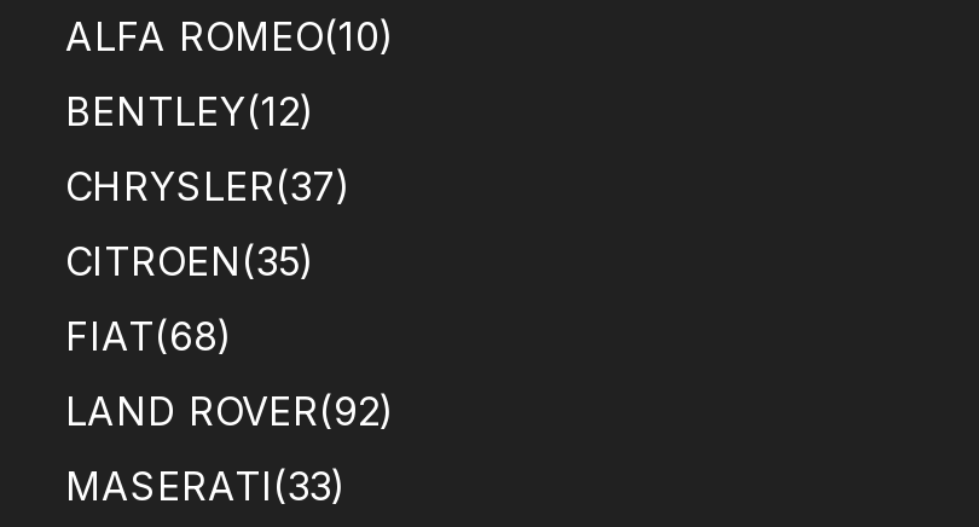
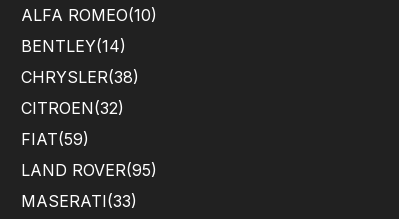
- BENTLEY(12)
+ BENTLEY(14)

- CHRYSLER(37)
+ CHRYSLER(38)

- CITROEN (35)
+ CITROEN (32)

- FIAT(68)
+ FIAT(59)

- LAND ROVER(92)
+ LAND ROVER(95)
